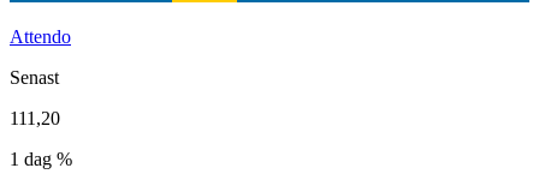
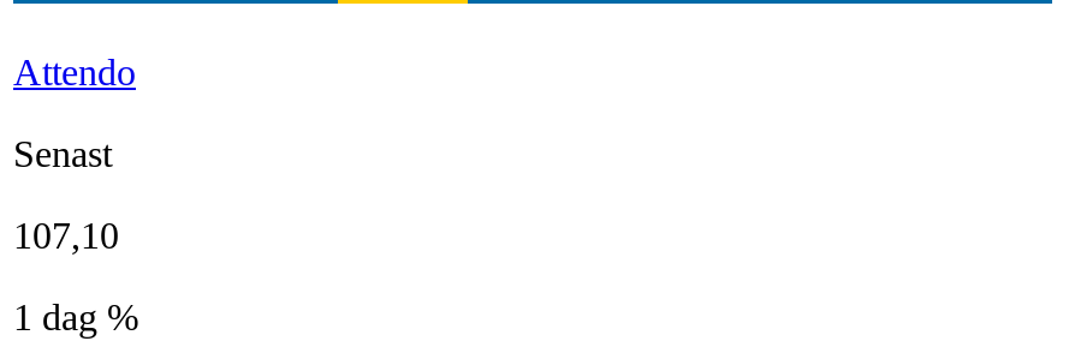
- 111,20
+ 107,10
